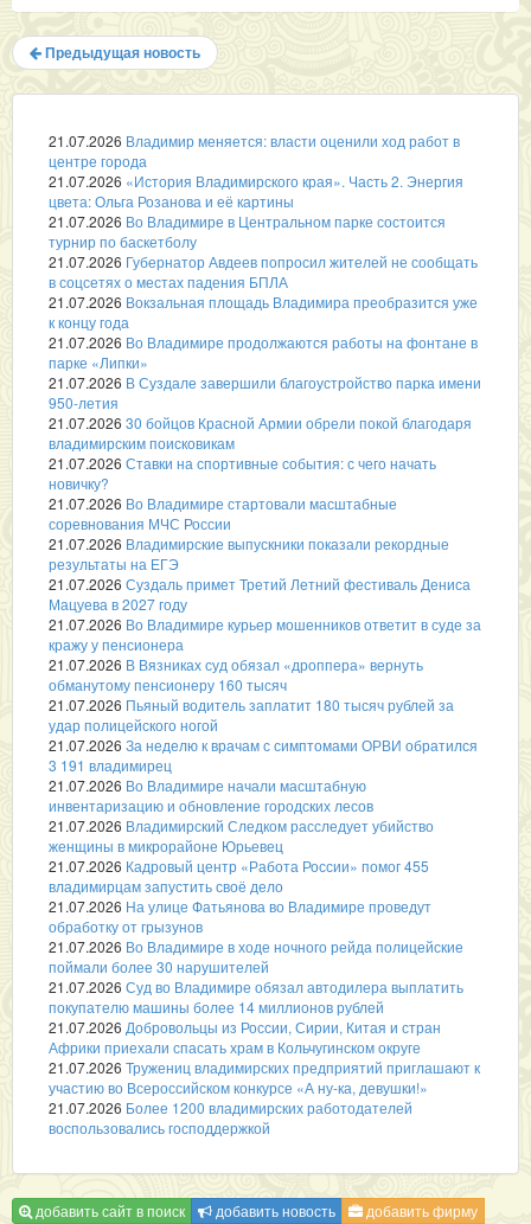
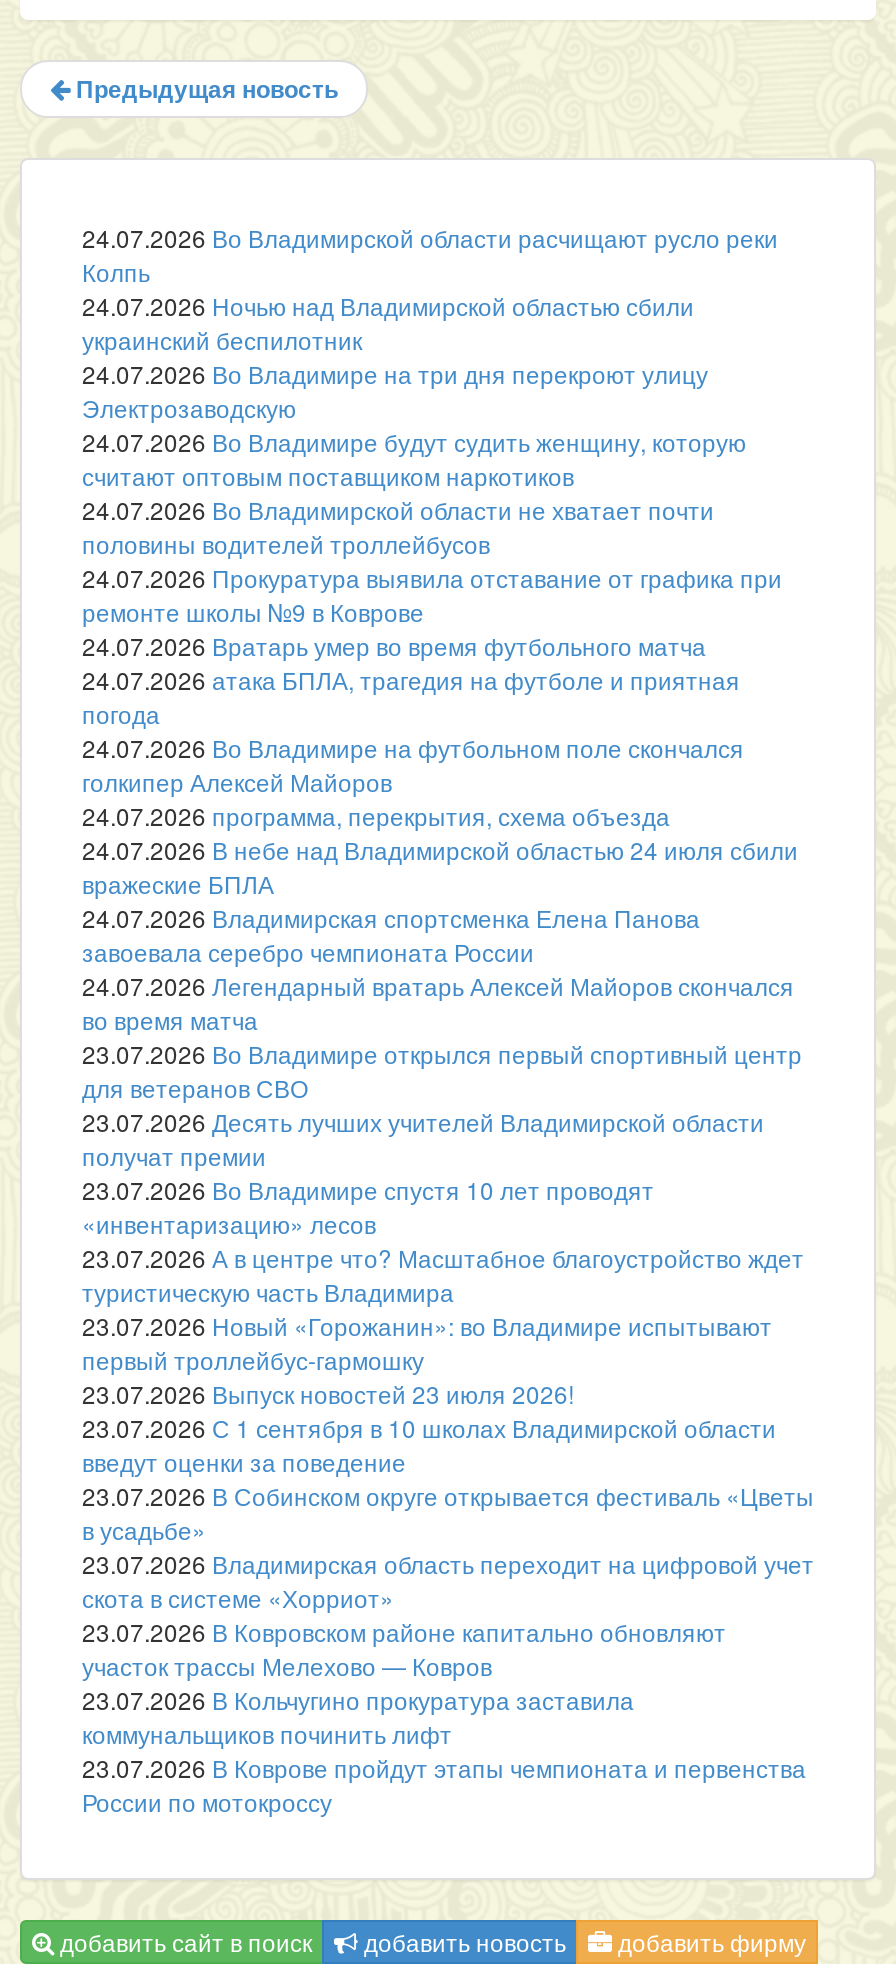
- 21.07.2026 Владимир меняется: власти оценили ход работ в
- центре города
- 21.07.2026 «История Владимирского края». Часть 2. Энергия
- цвета: Ольга Розанова и её картины
- 21.07.2026 Во Владимире в Центральном парке состоится
- турнир по баскетболу
- 21.07.2026 Губернатор Авдеев попросил жителей не сообщать
- в соцсетях о местах падения БПЛА
- 21.07.2026 Вокзальная площадь Владимира преобразится уже
- к концу года
- 21.07.2026 Во Владимире продолжаются работы на фонтане в
- парке «Липки»
- 21.07.2026 В Суздале завершили благоустройство парка имени
- 950-летия
- 21.07.2026 30 бойцов Красной Армии обрели покой благодаря
- владимирским поисковикам
- 21.07.2026 Ставки на спортивные события: с чего начать
- новичку?
- 21.07.2026 Во Владимире стартовали масштабные
- соревнования МЧС России
- 21.07.2026 Владимирские выпускники показали рекордные
- результаты на ЕГЭ
- 21.07.2026 Суздаль примет Третий Летний фестиваль Дениса
- Мацуева в 2027 году
- 21.07.2026 Во Владимире курьер мошенников ответит в суде за
- кражу у пенсионера
- 21.07.2026 В Вязниках суд обязал «дроппера» вернуть
- обманутому пенсионеру 160 тысяч
- 21.07.2026 Пьяный водитель заплатит 180 тысяч рублей за
- удар полицейского ногой
- 21.07.2026 За неделю к врачам с симптомами ОРВИ обратился
- 3 191 владимирец
- 21.07.2026 Во Владимире начали масштабную
- инвентаризацию и обновление городских лесов
- 21.07.2026 Владимирский Следком расследует убийство
- женщины в микрорайоне Юрьевец
- 21.07.2026 Кадровый центр «Работа России» помог 455
- владимирцам запустить своё дело
- 21.07.2026 На улице Фатьянова во Владимире проведут
- обработку от грызунов
- 21.07.2026 Во Владимире в ходе ночного рейда полицейские
- поймали более 30 нарушителей
- 21.07.2026 Суд во Владимире обязал автодилера выплатить
- покупателю машины более 14 миллионов рублей
- 21.07.2026 Добровольцы из России, Сирии, Китая и стран
- Африки приехали спасать храм в Кольчугинском округе
- 21.07.2026 Тружениц владимирских предприятий приглашают к
- участию во Всероссийском конкурсе «А ну-ка, девушки!»
- 21.07.2026 Более 1200 владимирских работодателей
- воспользовались господдержкой
+ 24.07.2026 Во Владимирской области расчищают русло реки
+ Колпь
+ 24.07.2026 Ночью над Владимирской областью сбили
+ украинский беспилотник
+ 24.07.2026 Во Владимире на три дня перекроют улицу
+ Электрозаводскую
+ 24.07.2026 Во Владимире будут судить женщину, которую
+ считают оптовым поставщиком наркотиков
+ 24.07.2026 Во Владимирской области не хватает почти
+ половины водителей троллейбусов
+ 24.07.2026 Прокуратура выявила отставание от графика при
+ ремонте школы №9 в Коврове
+ 24.07.2026 Вратарь умер во время футбольного матча
+ 24.07.2026 атака БПЛА, трагедия на футболе и приятная
+ погода
+ 24.07.2026 Во Владимире на футбольном поле скончался
+ голкипер Алексей Майоров
+ 24.07.2026 программа, перекрытия, схема объезда
+ 24.07.2026 В небе над Владимирской областью 24 июля сбили
+ вражеские БПЛА
+ 24.07.2026 Владимирская спортсменка Елена Панова
+ завоевала серебро чемпионата России
+ 24.07.2026 Легендарный вратарь Алексей Майоров скончался
+ во время матча
+ 23.07.2026 Во Владимире открылся первый спортивный центр
+ для ветеранов СВО
+ 23.07.2026 Десять лучших учителей Владимирской области
+ получат премии
+ 23.07.2026 Во Владимире спустя 10 лет проводят
+ «инвентаризацию» лесов
+ 23.07.2026 А в центре что? Масштабное благоустройство ждет
+ туристическую часть Владимира
+ 23.07.2026 Новый «Горожанин»: во Владимире испытывают
+ первый троллейбус-гармошку
+ 23.07.2026 Выпуск новостей 23 июля 2026!
+ 23.07.2026 С 1 сентября в 10 школах Владимирской области
+ введут оценки за поведение
+ 23.07.2026 В Собинском округе открывается фестиваль «Цветы
+ в усадьбе»
+ 23.07.2026 Владимирская область переходит на цифровой учет
+ скота в системе «Хорриот»
+ 23.07.2026 В Ковровском районе капитально обновляют
+ участок трассы Мелехово — Ковров
+ 23.07.2026 В Кольчугино прокуратура заставила
+ коммунальщиков починить лифт
+ 23.07.2026 В Коврове пройдут этапы чемпионата и первенства
+ России по мотокроссу
